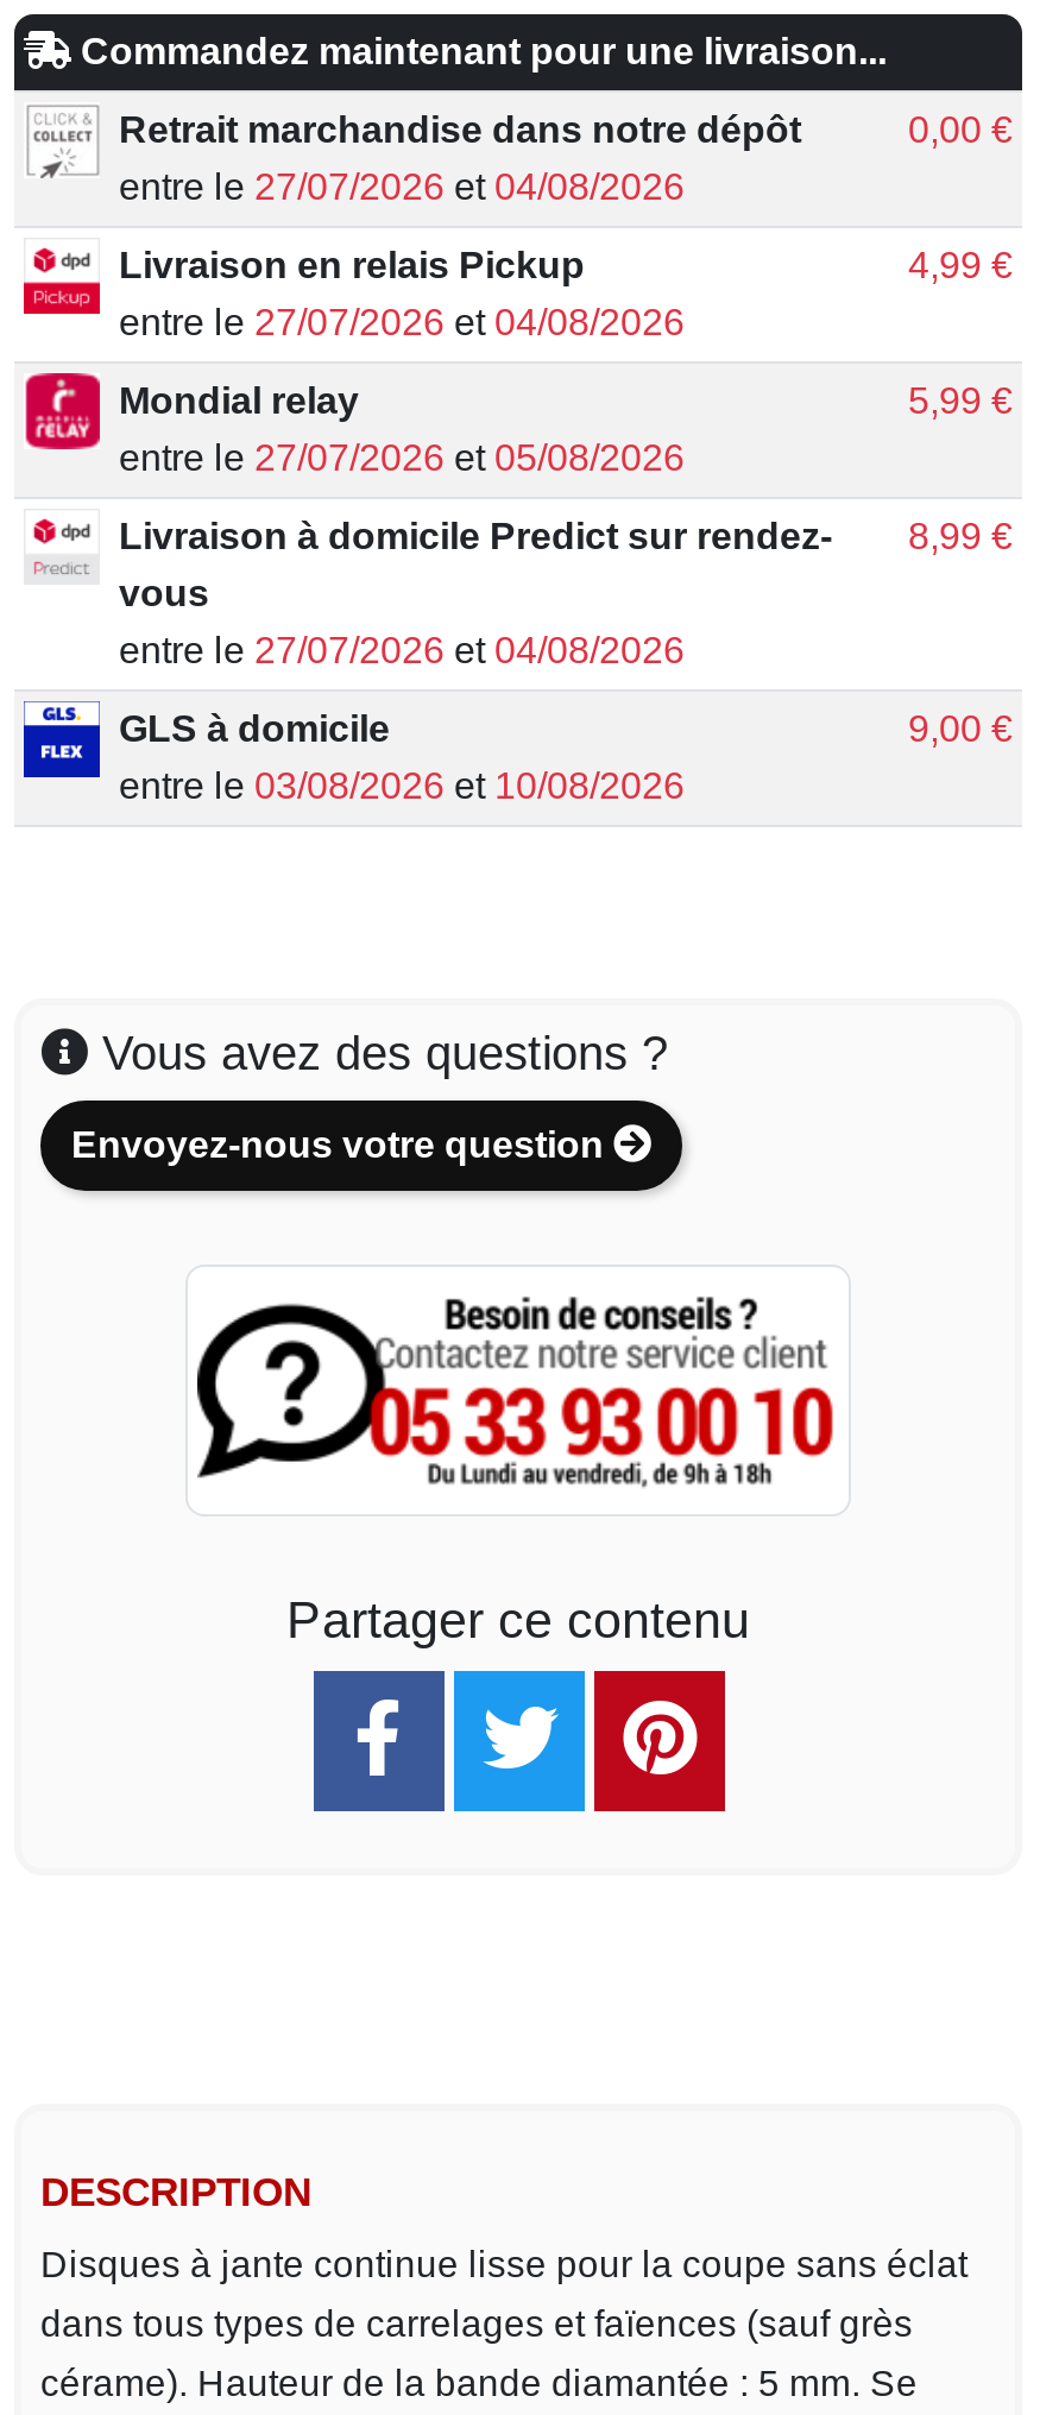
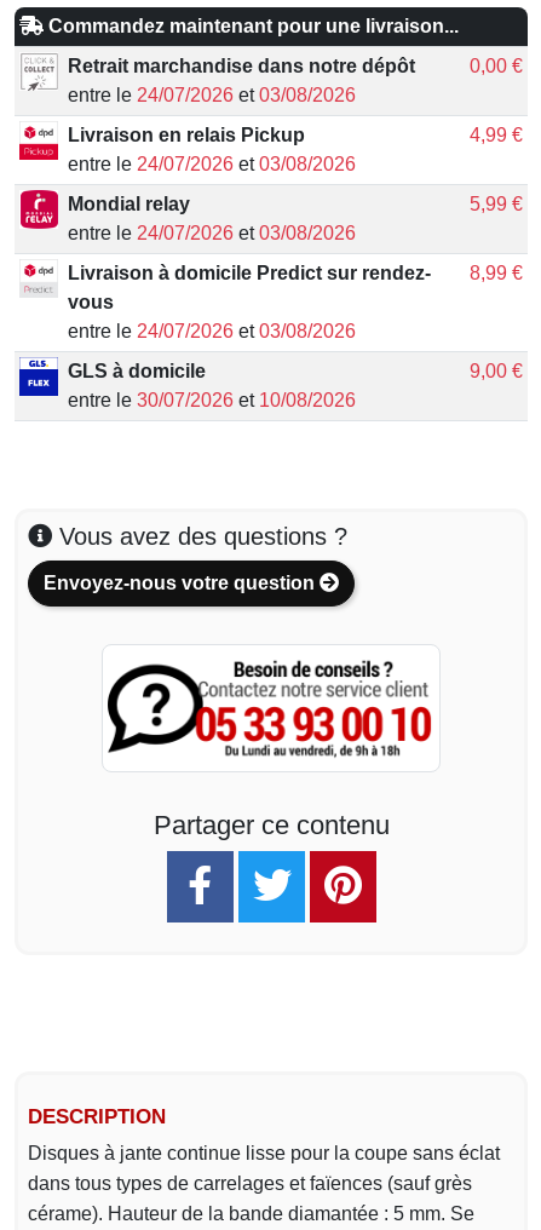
- entre le 27/07/2026 et 04/08/2026
+ entre le 24/07/2026 et 03/08/2026

- entre le 27/07/2026 et 04/08/2026
+ entre le 24/07/2026 et 03/08/2026

- entre le 27/07/2026 et 05/08/2026
+ entre le 24/07/2026 et 03/08/2026

- entre le 27/07/2026 et 04/08/2026
+ entre le 24/07/2026 et 03/08/2026

- entre le 03/08/2026 et 10/08/2026
+ entre le 30/07/2026 et 10/08/2026
